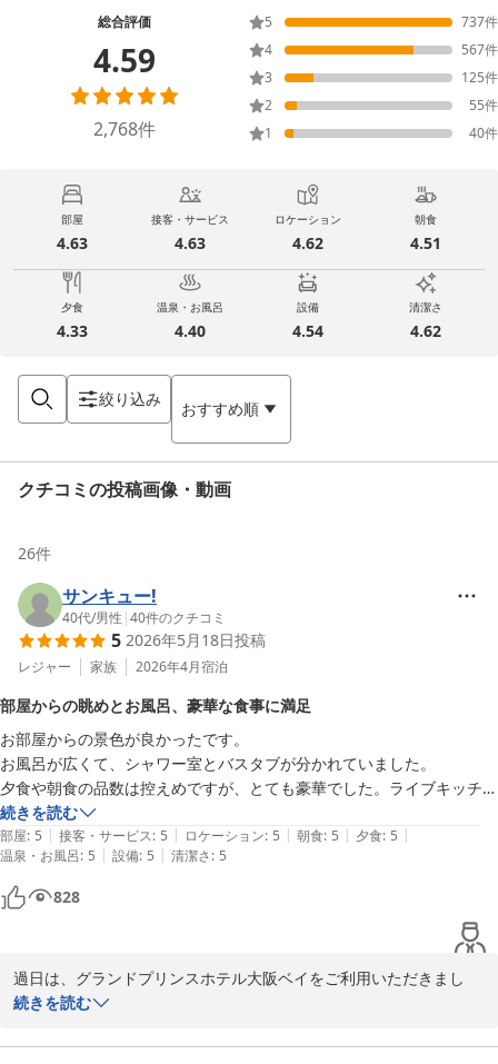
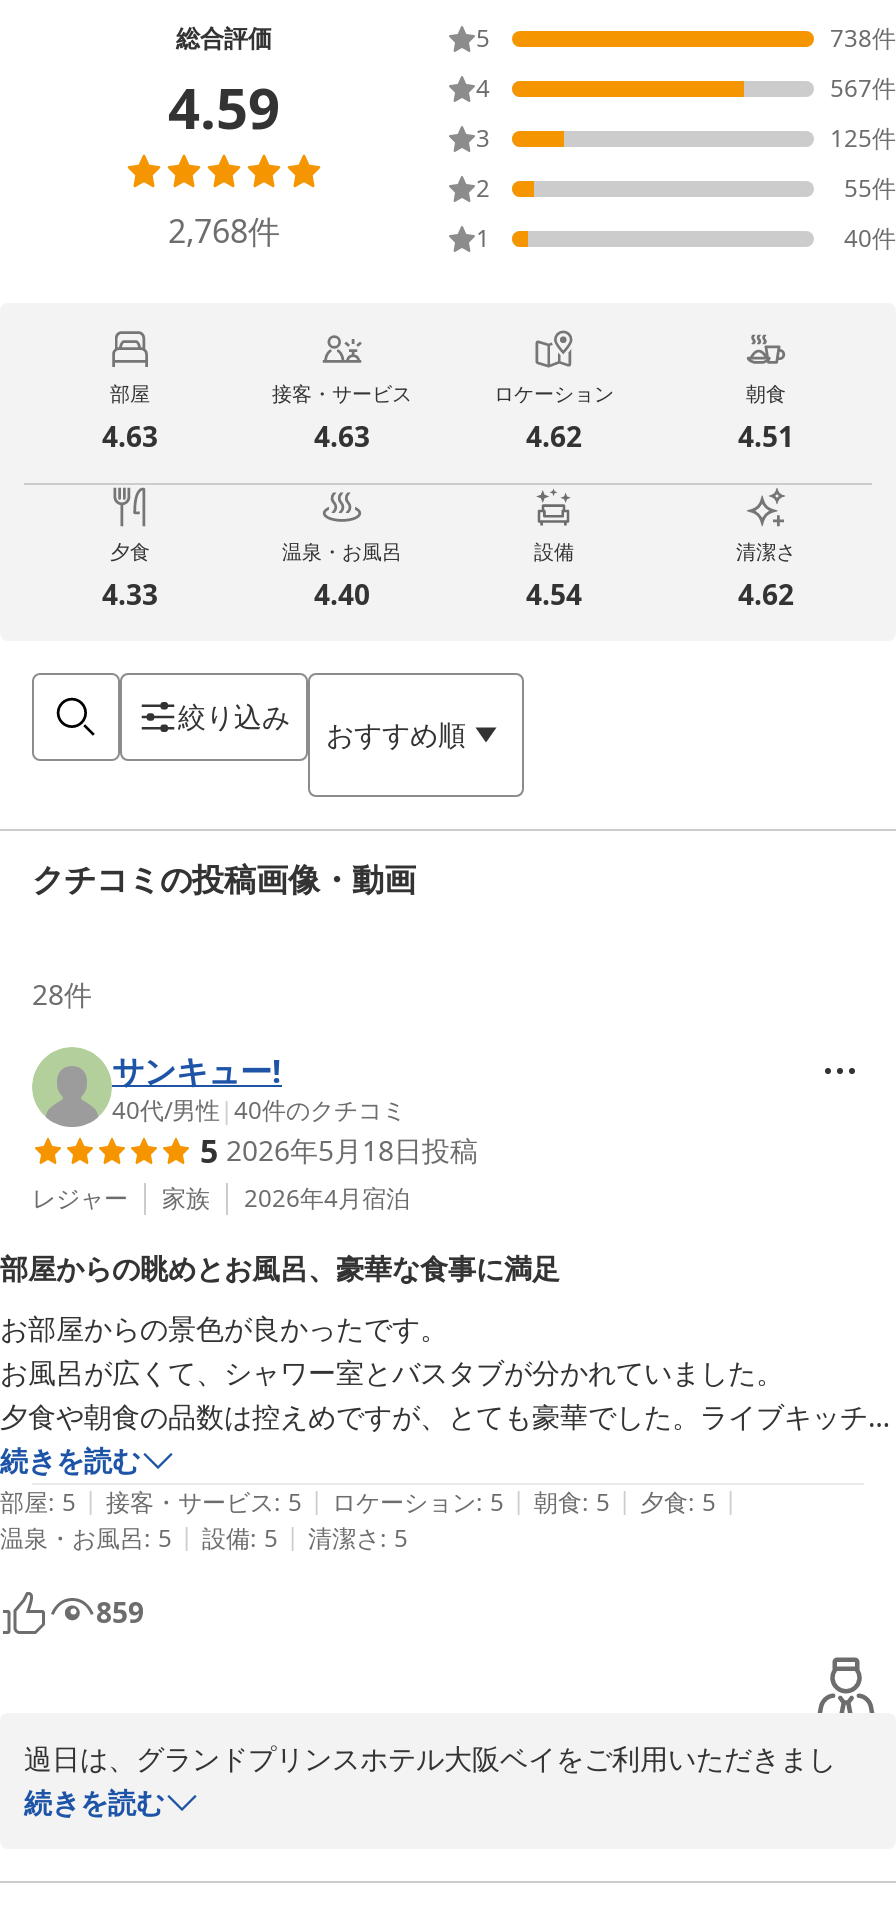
- 737件
+ 738件

- 26件
+ 28件

- 828
+ 859
